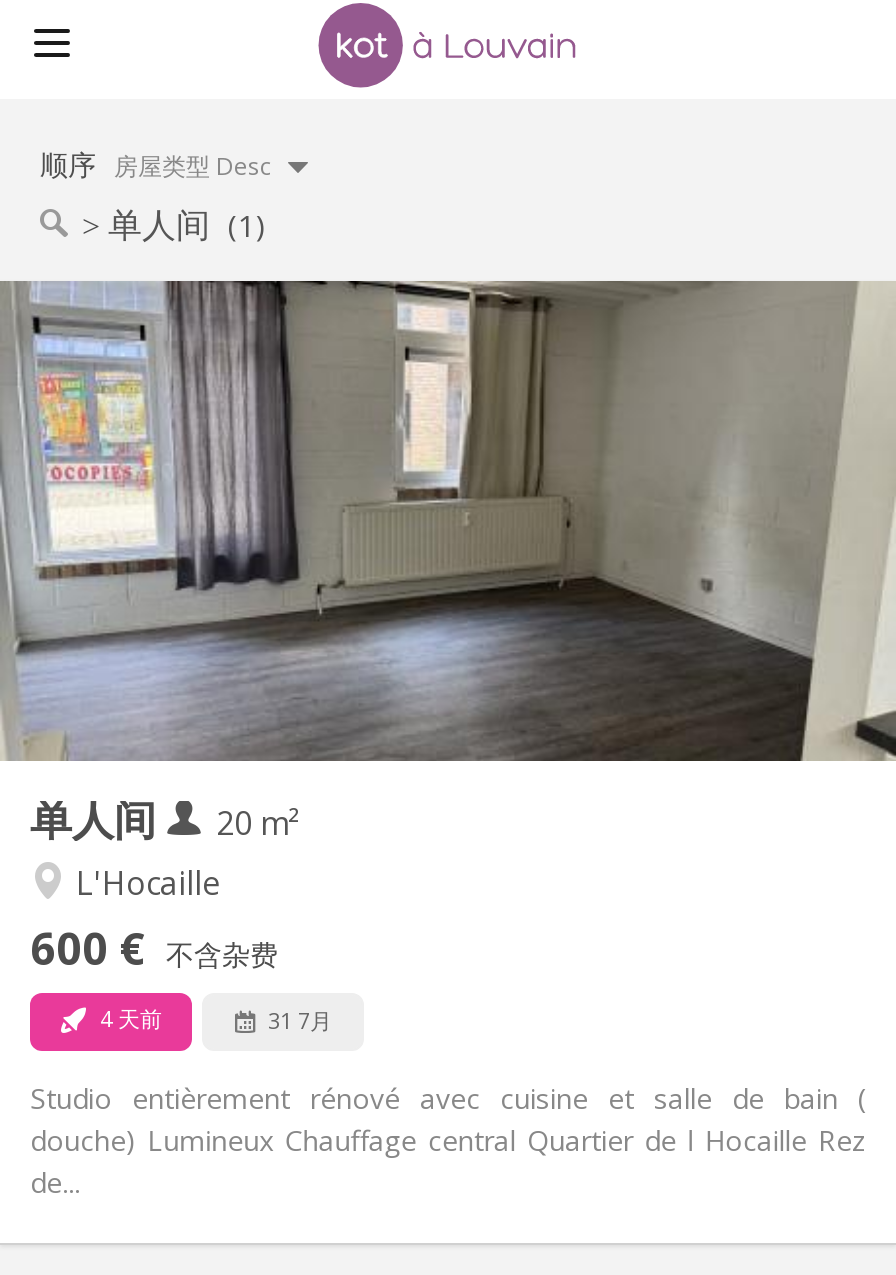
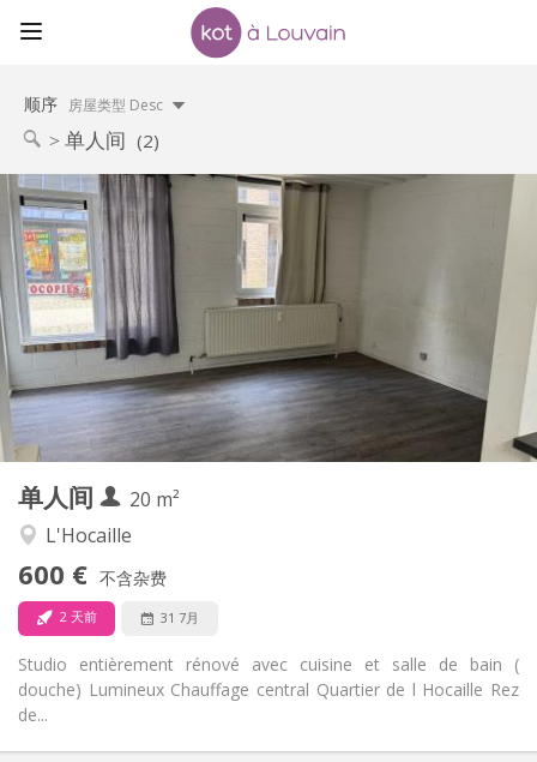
- 单人间 (1)
+ 单人间 (2)

- 4 天前
+ 2 天前
